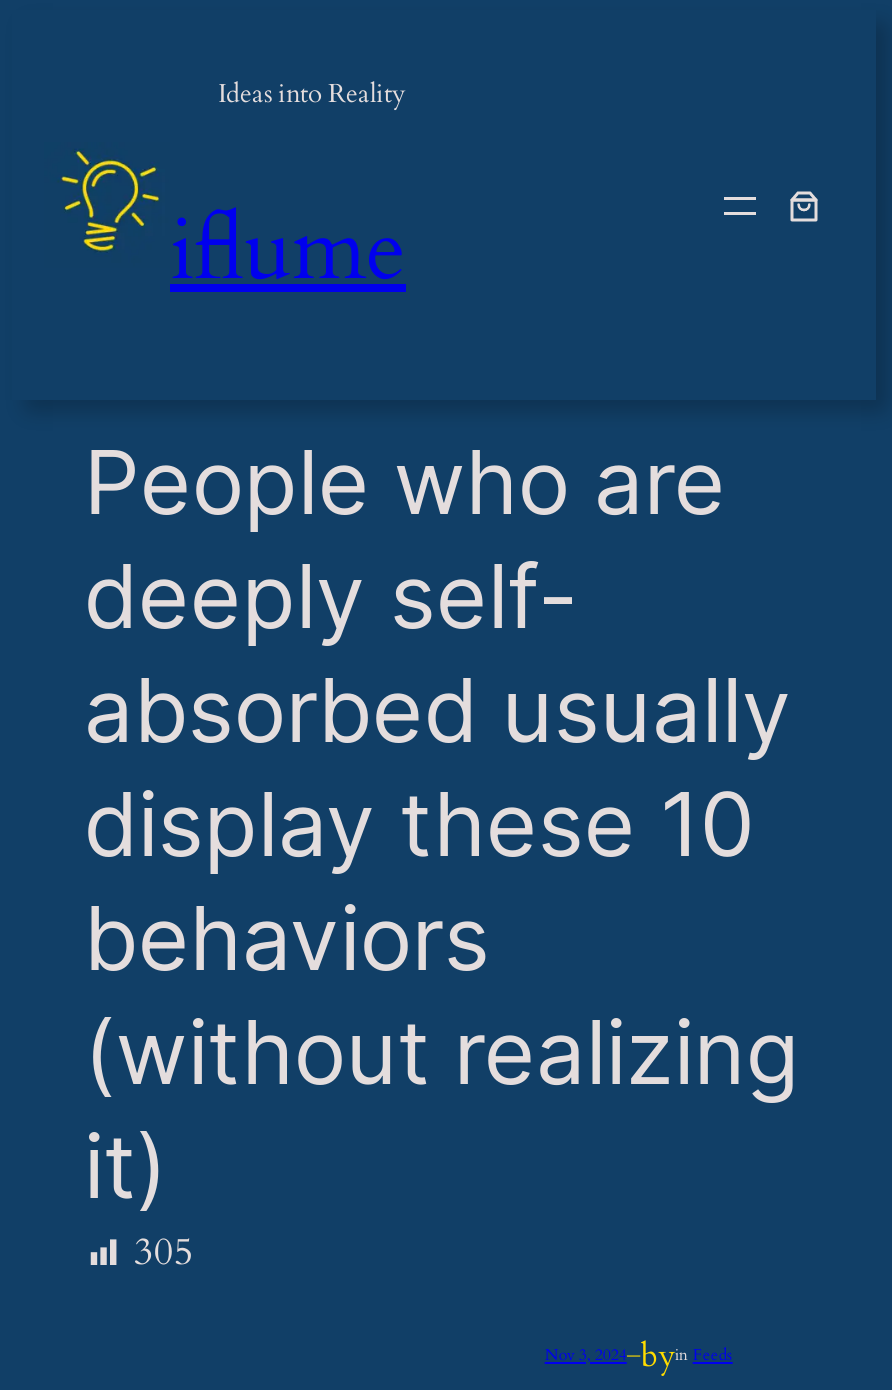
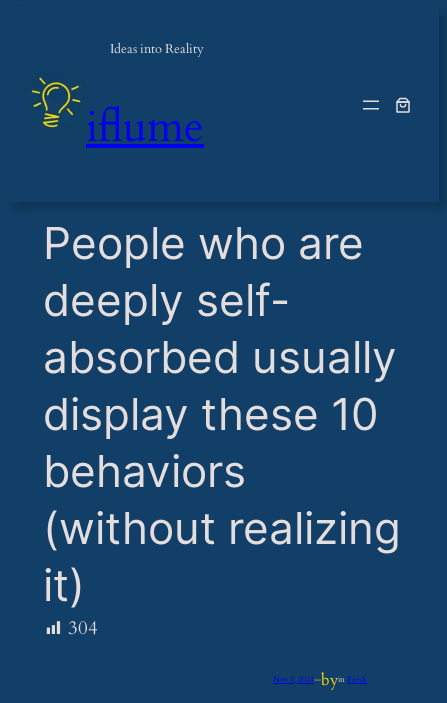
- 305
+ 304
